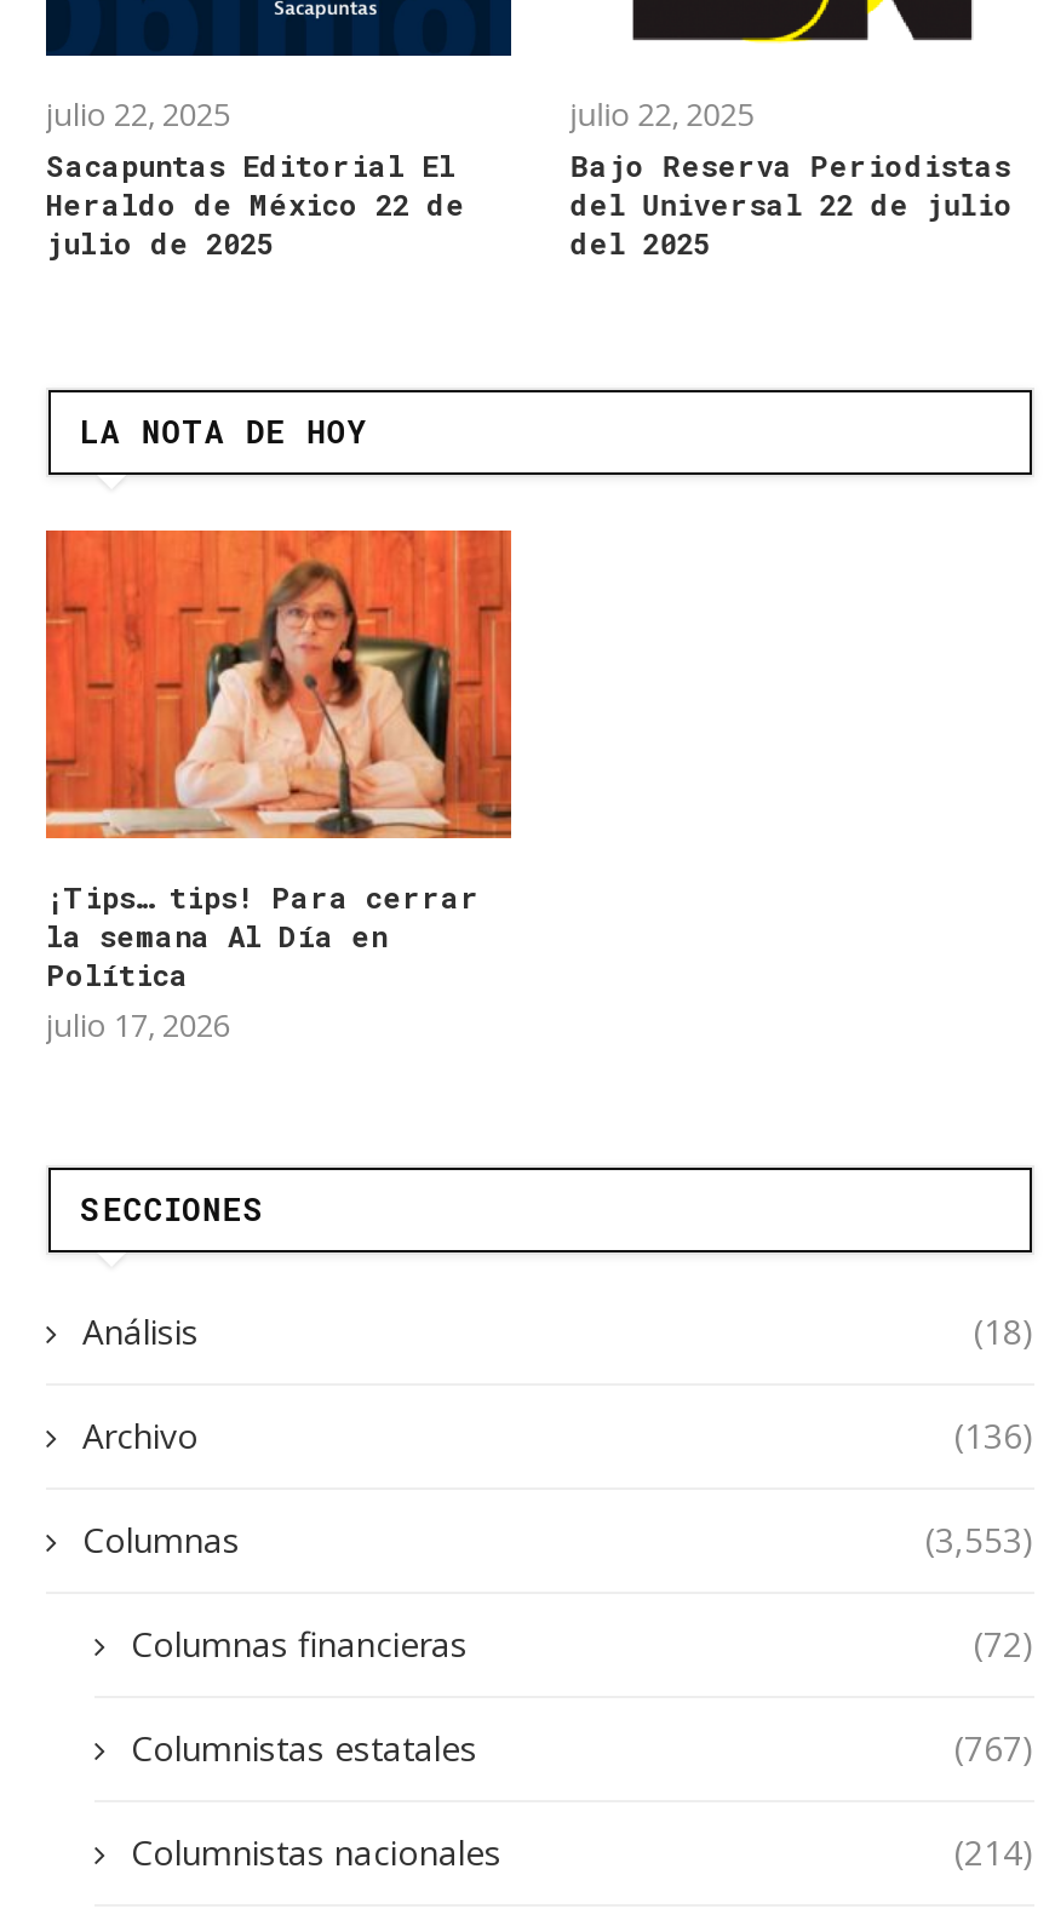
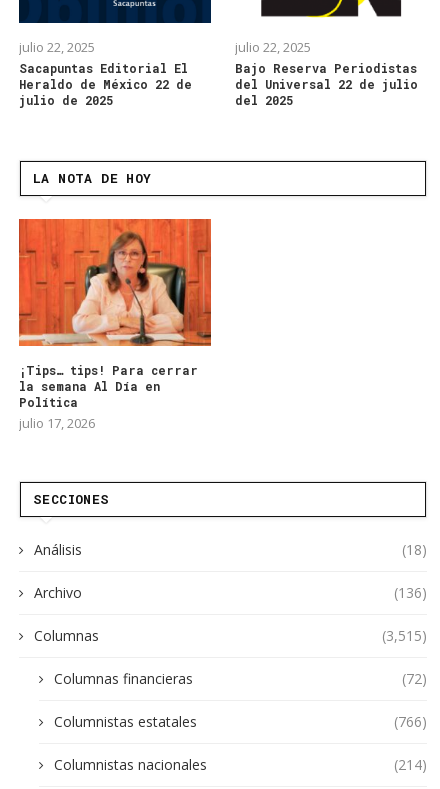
- (3,553)
+ (3,515)

- (767)
+ (766)
